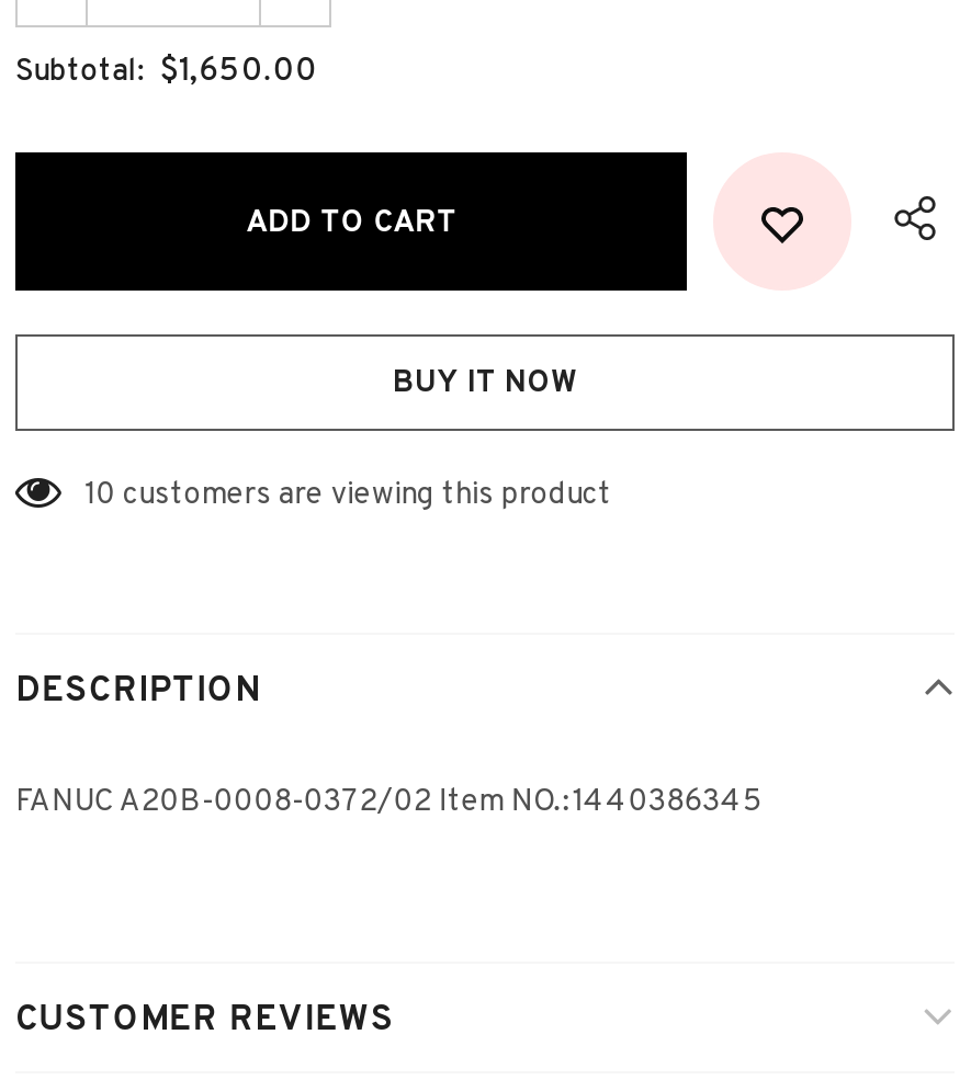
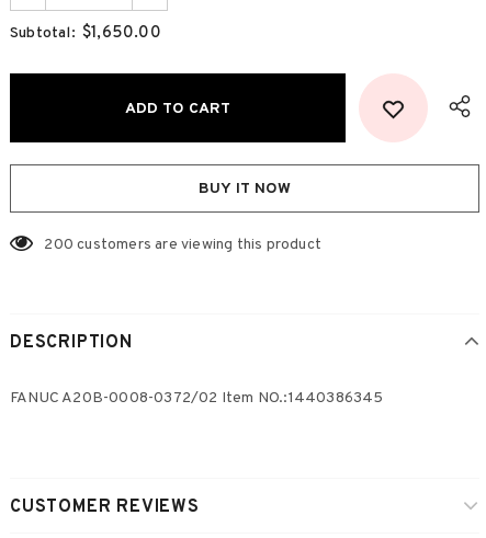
- 10 customers are viewing this product
+ 200 customers are viewing this product
